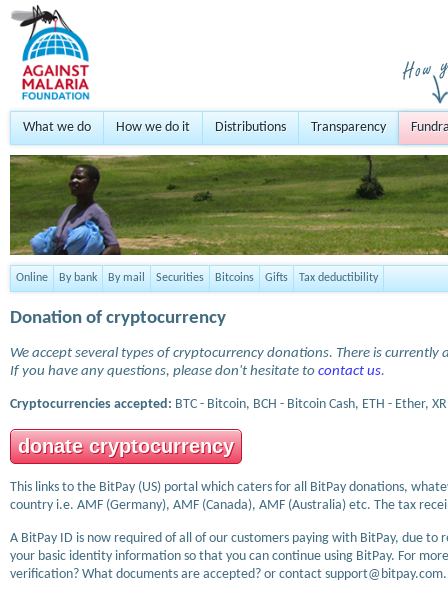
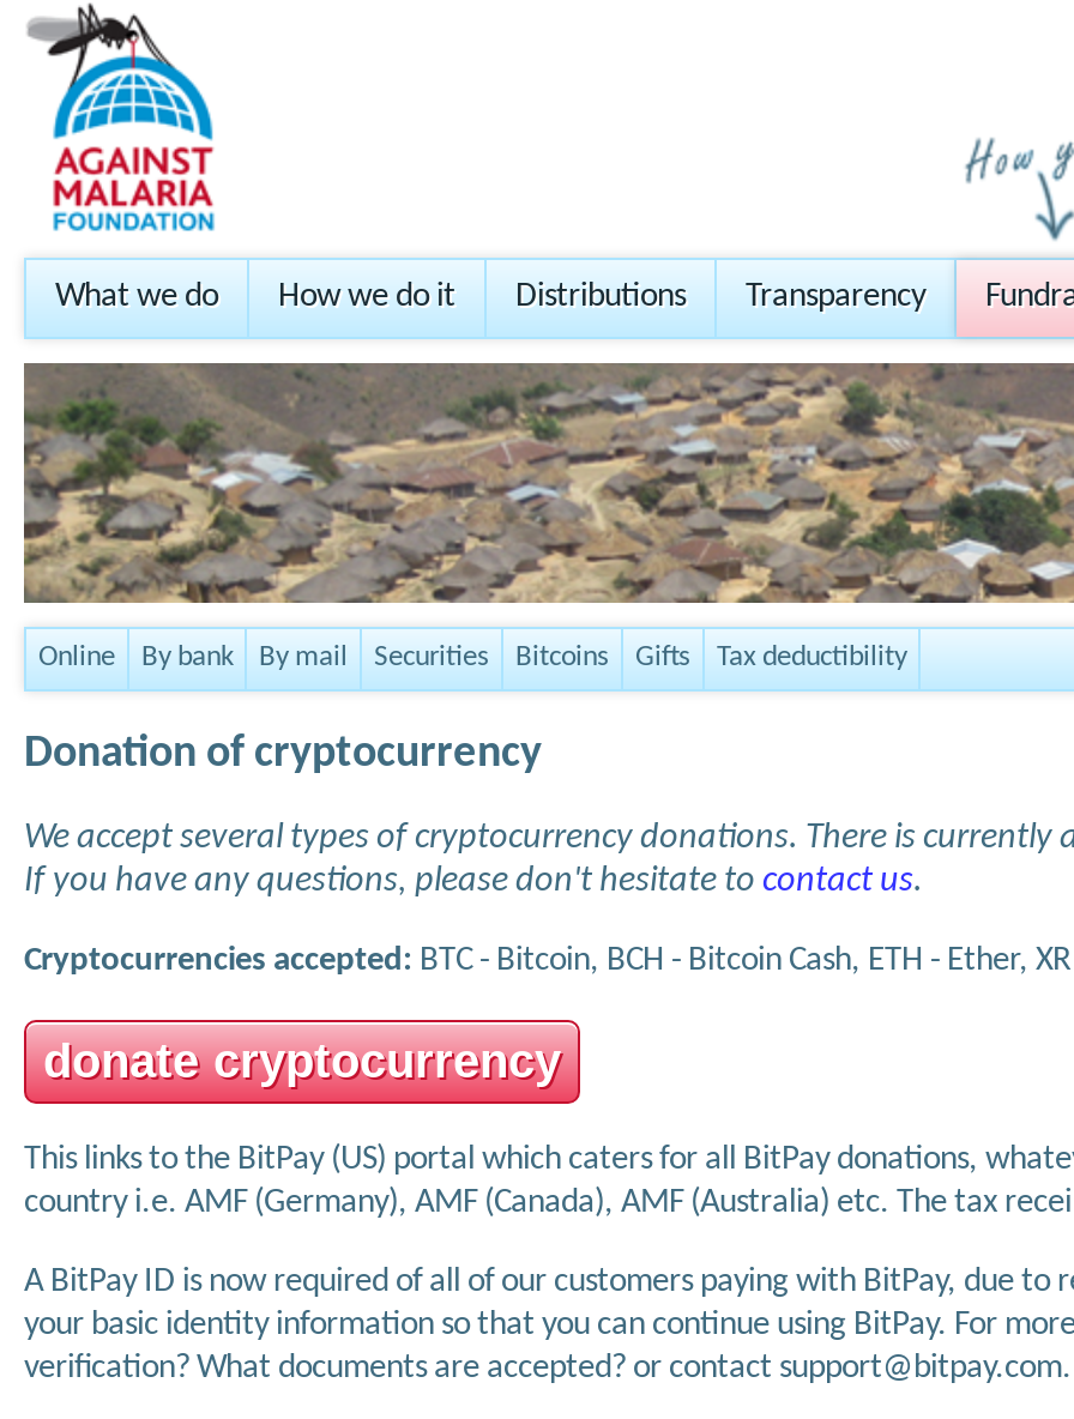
- [image]
+ [image]
